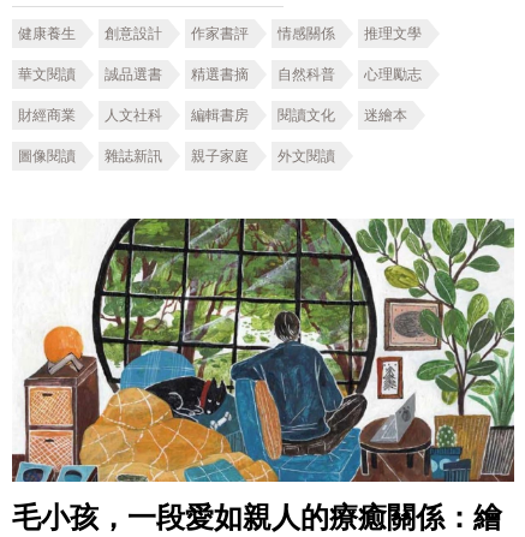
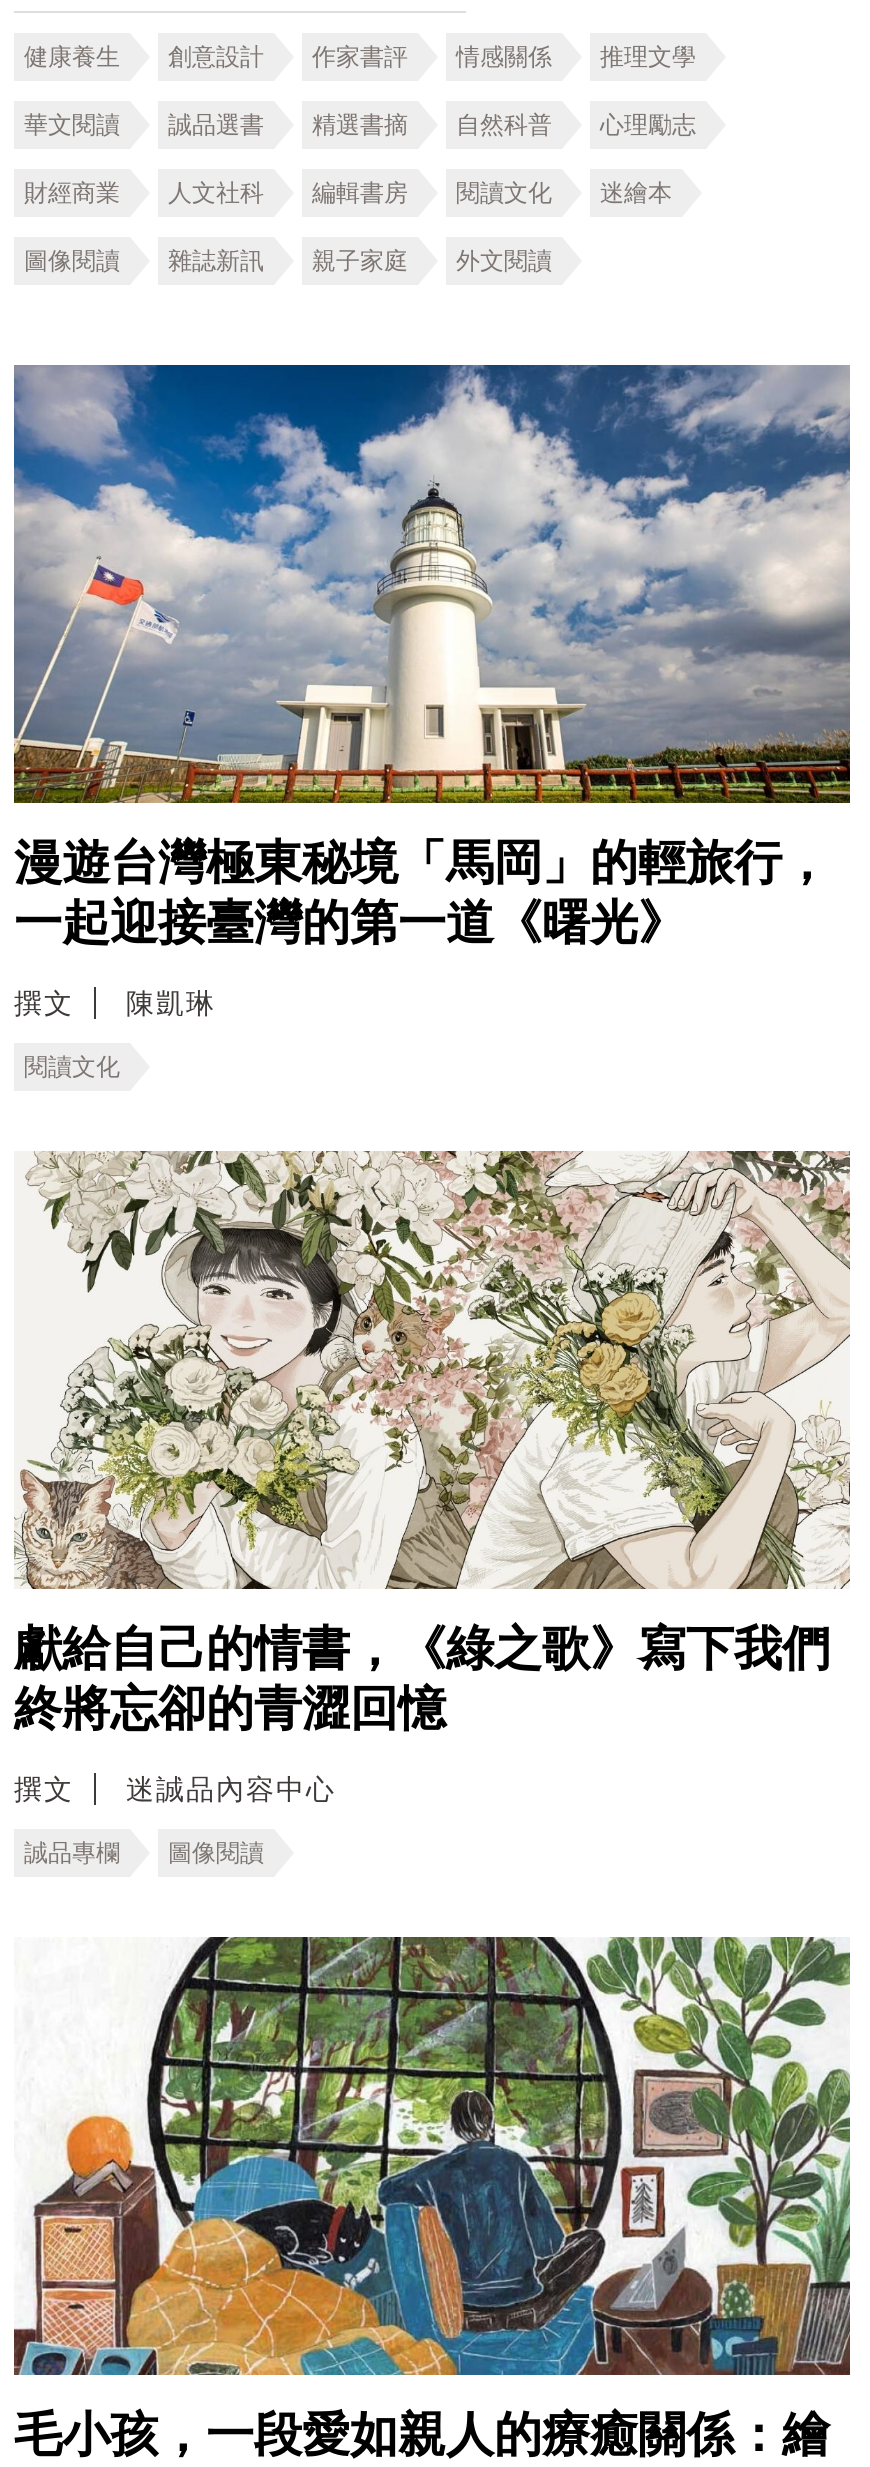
+ [image]
+ 漫遊台灣極東秘境「馬岡」的輕旅行，
+ 一起迎接臺灣的第一道《曙光》
+ 撰文
+ 陳凱琳
+ 閱讀文化

+ [image]
+ 獻給自己的情書，《綠之歌》寫下我們
+ 終將忘卻的青澀回憶
+ 撰文
+ 迷誠品內容中心
+ 誠品專欄
+ 圖像閱讀
